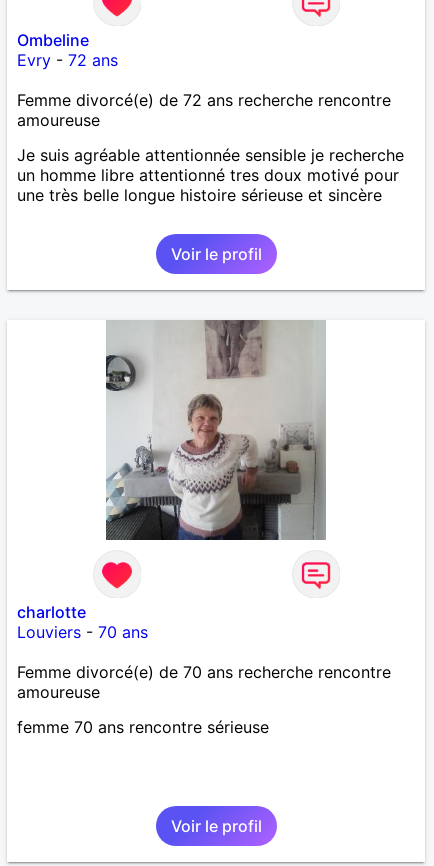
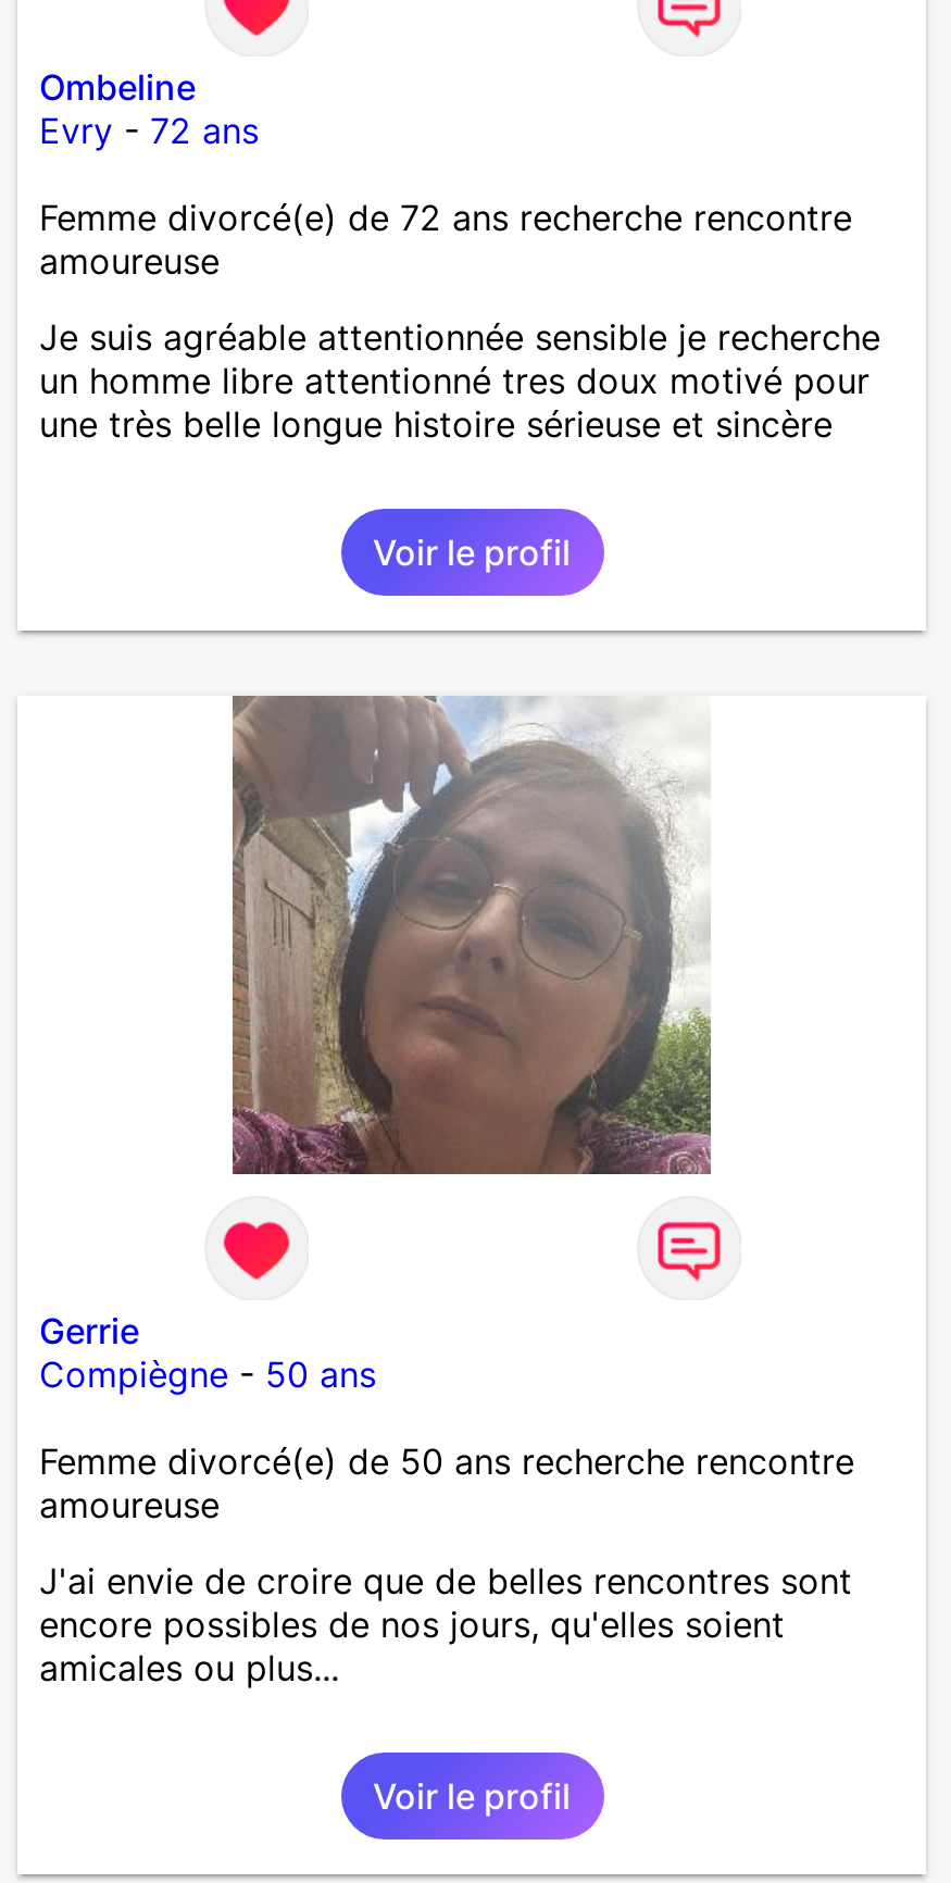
- [image]
+ [image]

- charlotte
- Louviers - 70 ans
+ Gerrie
+ Compiègne - 50 ans

- Femme divorcé(e) de 70 ans recherche rencontre
+ Femme divorcé(e) de 50 ans recherche rencontre

- femme 70 ans rencontre sérieuse
+ J'ai envie de croire que de belles rencontres sont
+ encore possibles de nos jours, qu'elles soient
+ amicales ou plus...
